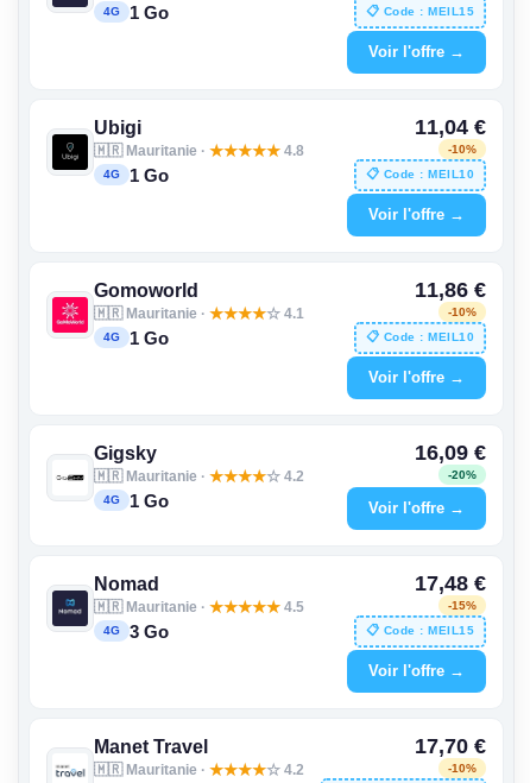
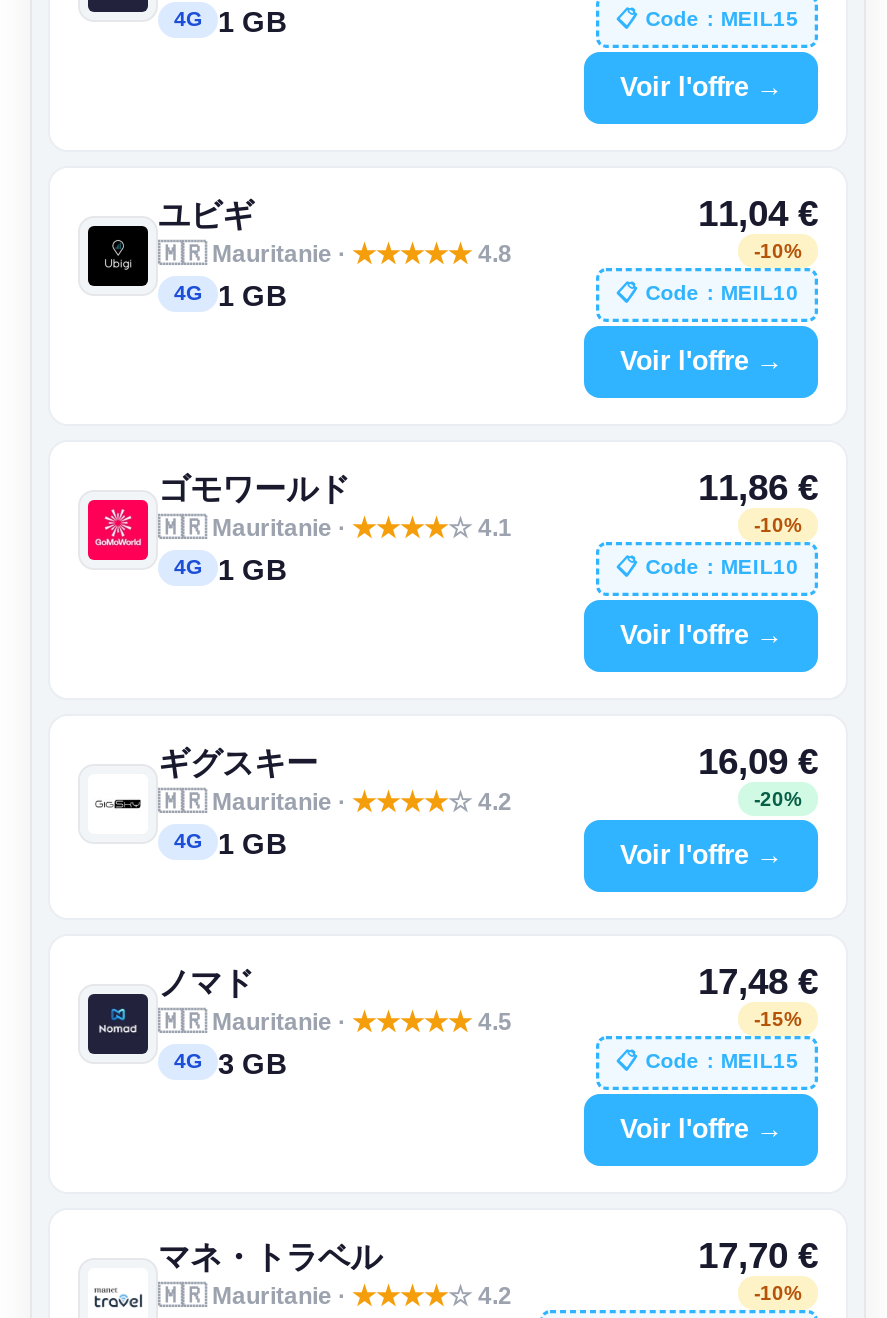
- 4G 1 Go
+ 4G 1 GB

- Ubigi
+ ユビギ

- 4G 1 Go
+ 4G 1 GB

- Gomoworld
+ ゴモワールド

- 4G 1 Go
+ 4G 1 GB

- Gigsky
+ ギグスキー

- 4G 1 Go
+ 4G 1 GB

- Nomad
+ ノマド

- 4G 3 Go
+ 4G 3 GB

- Manet Travel
+ マネ・トラベル
